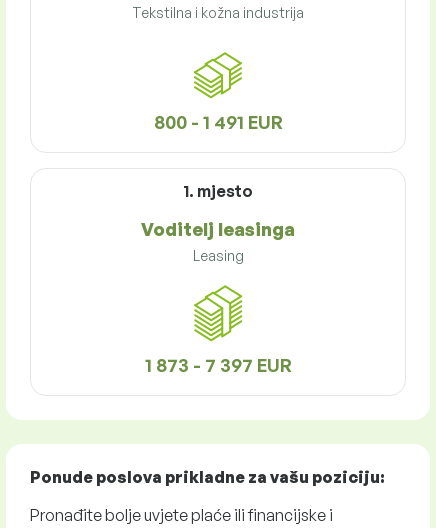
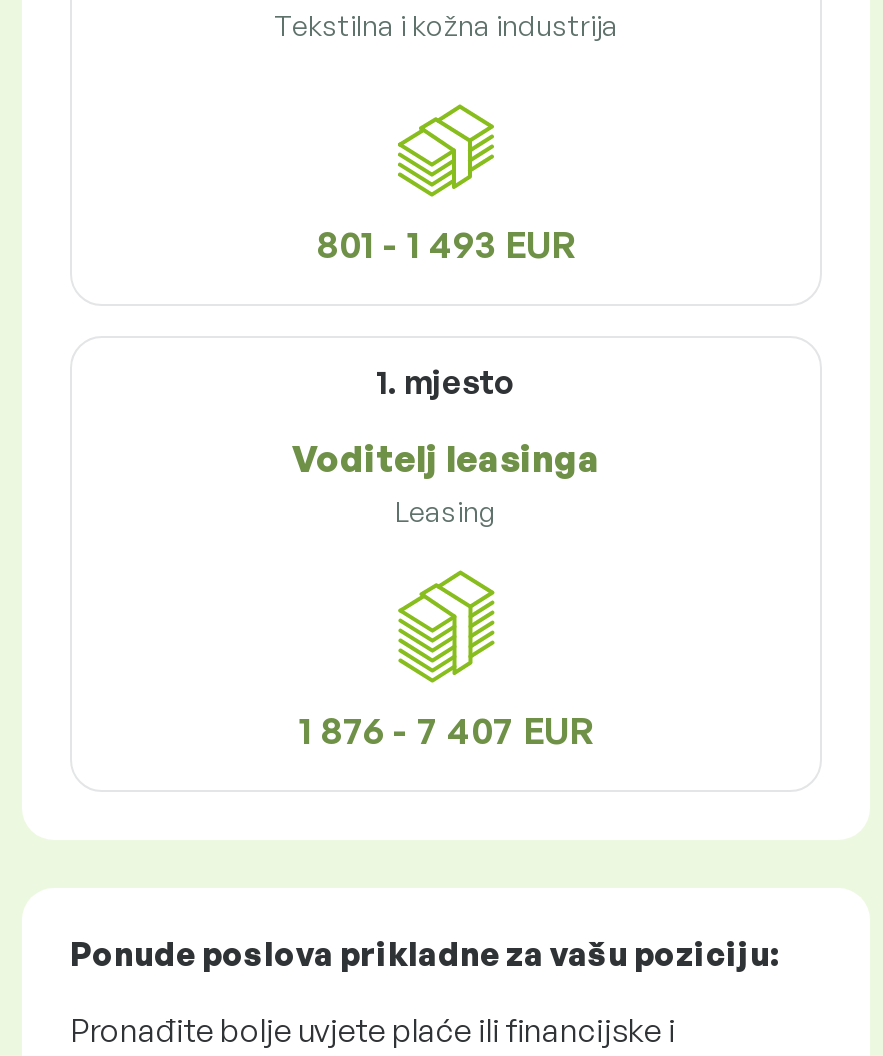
- 800 - 1 491 EUR
+ 801 - 1 493 EUR

- 1 873 - 7 397 EUR
+ 1 876 - 7 407 EUR
